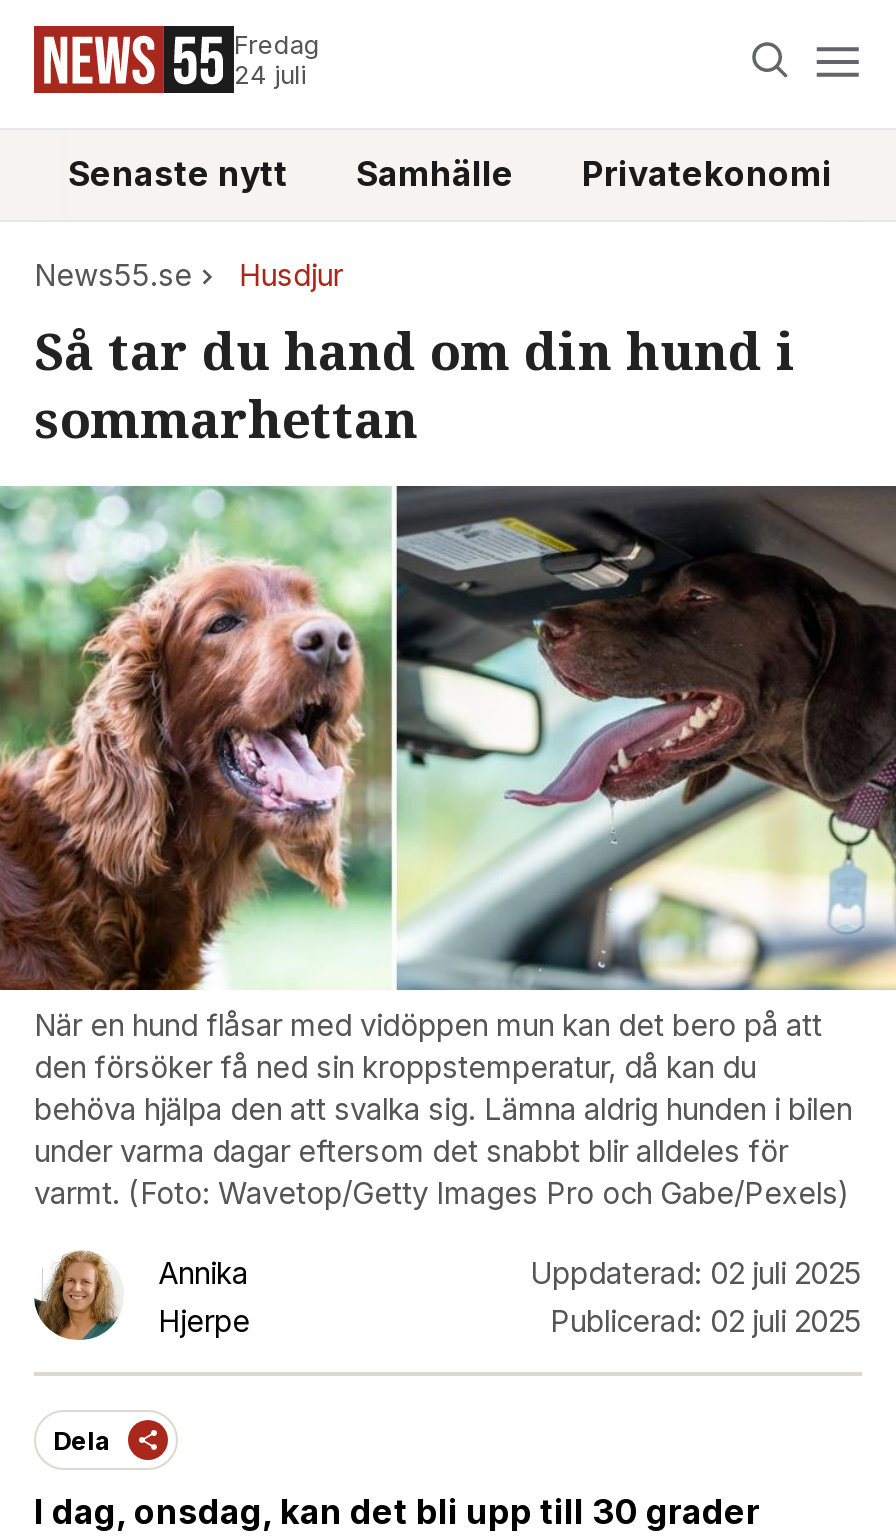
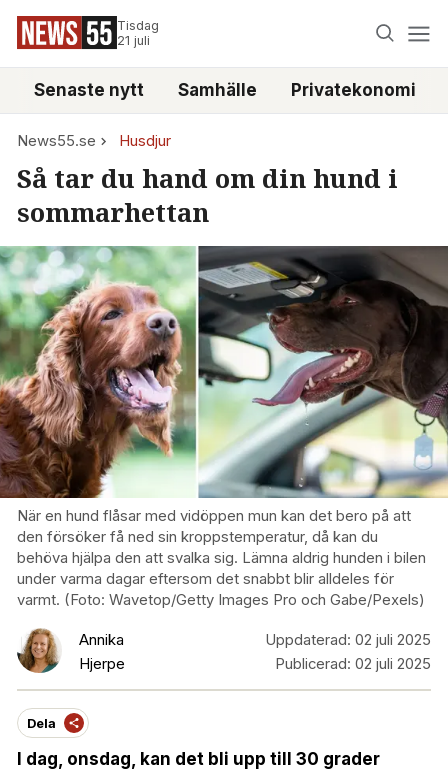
- Fredag
- 24 juli
+ Tisdag
+ 21 juli
